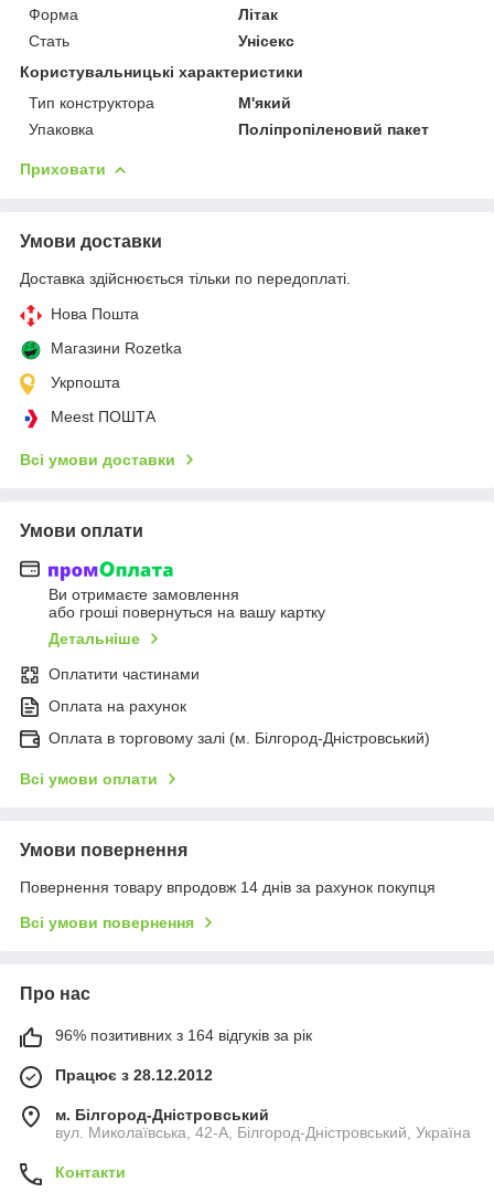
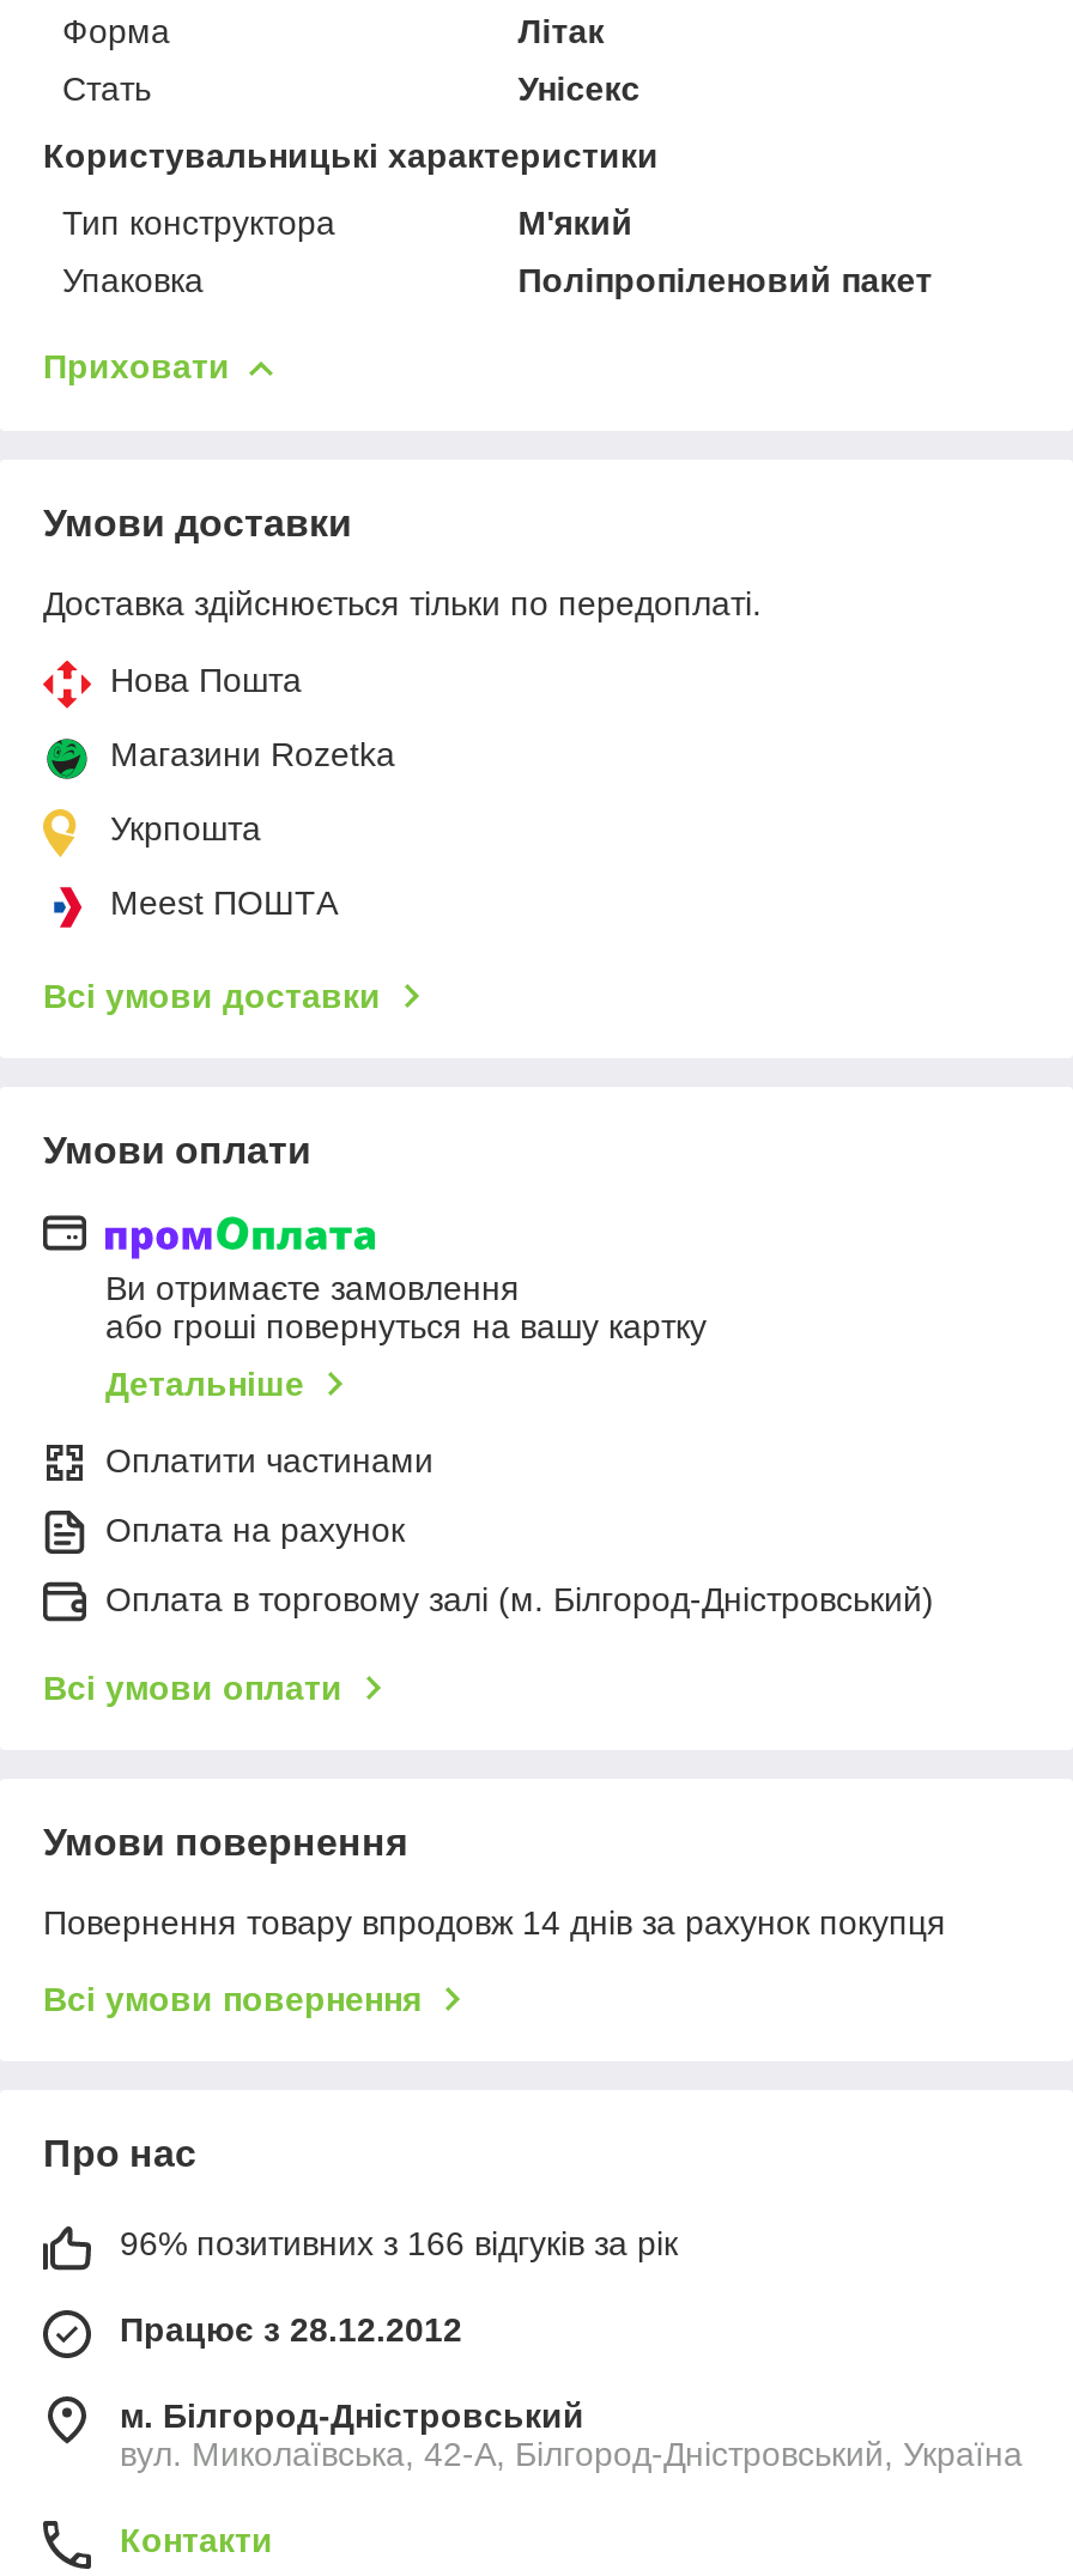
- 96% позитивних з 164 відгуків за рік
+ 96% позитивних з 166 відгуків за рік
